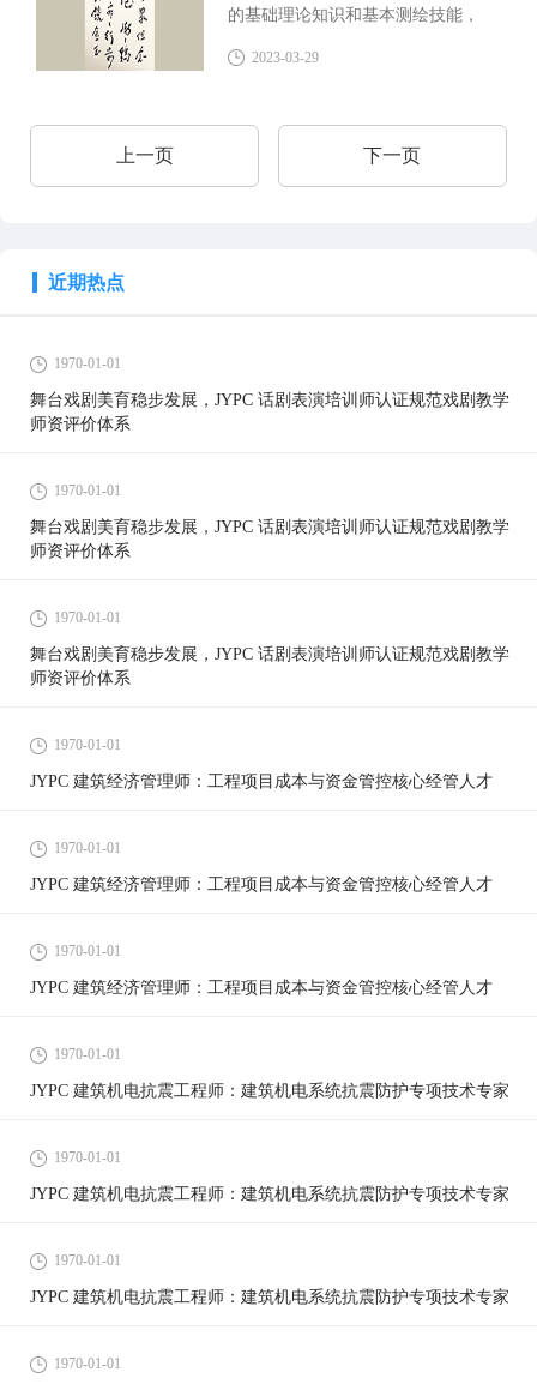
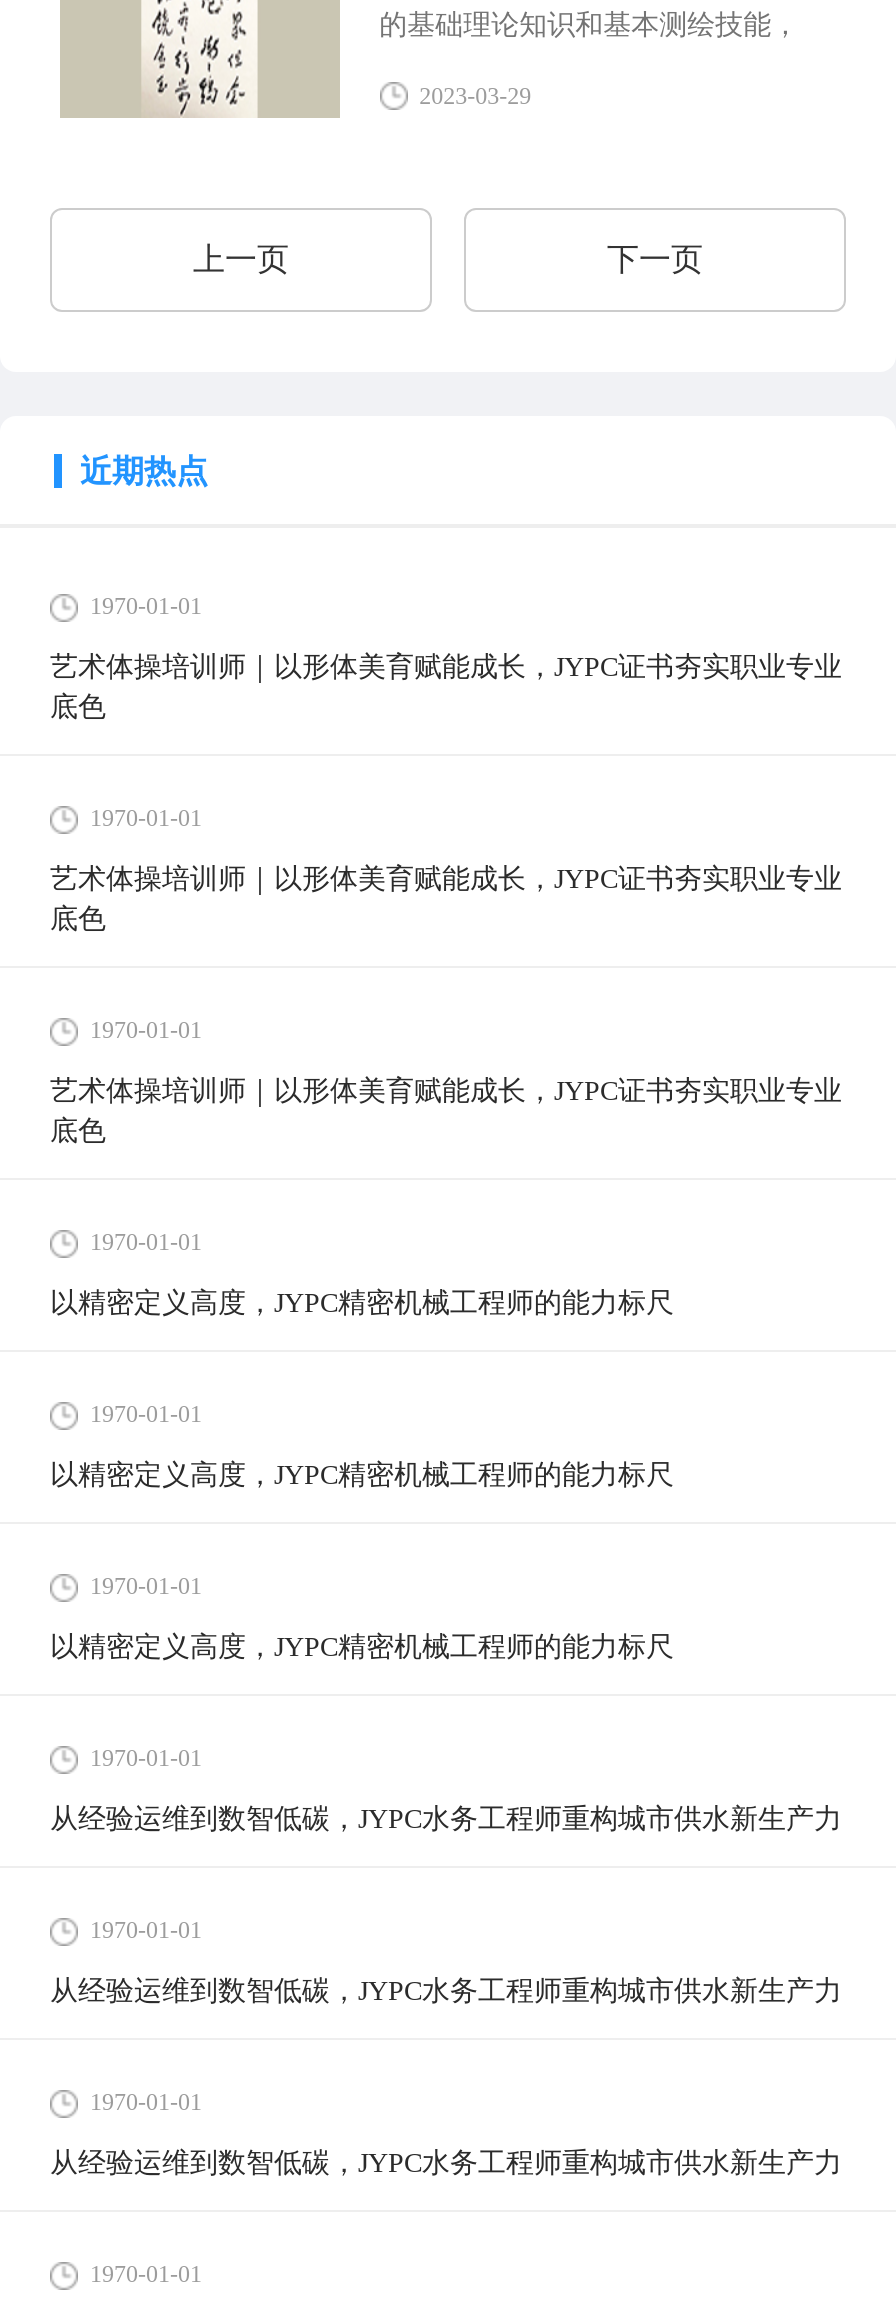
- 舞台戏剧美育稳步发展，JYPC 话剧表演培训师认证规范戏剧教学
- 师资评价体系
+ 艺术体操培训师｜以形体美育赋能成长，JYPC证书夯实职业专业
+ 底色

- 舞台戏剧美育稳步发展，JYPC 话剧表演培训师认证规范戏剧教学
- 师资评价体系
+ 艺术体操培训师｜以形体美育赋能成长，JYPC证书夯实职业专业
+ 底色

- 舞台戏剧美育稳步发展，JYPC 话剧表演培训师认证规范戏剧教学
- 师资评价体系
+ 艺术体操培训师｜以形体美育赋能成长，JYPC证书夯实职业专业
+ 底色

- JYPC 建筑经济管理师：工程项目成本与资金管控核心经管人才
+ 以精密定义高度，JYPC精密机械工程师的能力标尺

- JYPC 建筑经济管理师：工程项目成本与资金管控核心经管人才
+ 以精密定义高度，JYPC精密机械工程师的能力标尺

- JYPC 建筑经济管理师：工程项目成本与资金管控核心经管人才
+ 以精密定义高度，JYPC精密机械工程师的能力标尺

- JYPC 建筑机电抗震工程师：建筑机电系统抗震防护专项技术专家
+ 从经验运维到数智低碳，JYPC水务工程师重构城市供水新生产力

- JYPC 建筑机电抗震工程师：建筑机电系统抗震防护专项技术专家
+ 从经验运维到数智低碳，JYPC水务工程师重构城市供水新生产力

- JYPC 建筑机电抗震工程师：建筑机电系统抗震防护专项技术专家
+ 从经验运维到数智低碳，JYPC水务工程师重构城市供水新生产力
